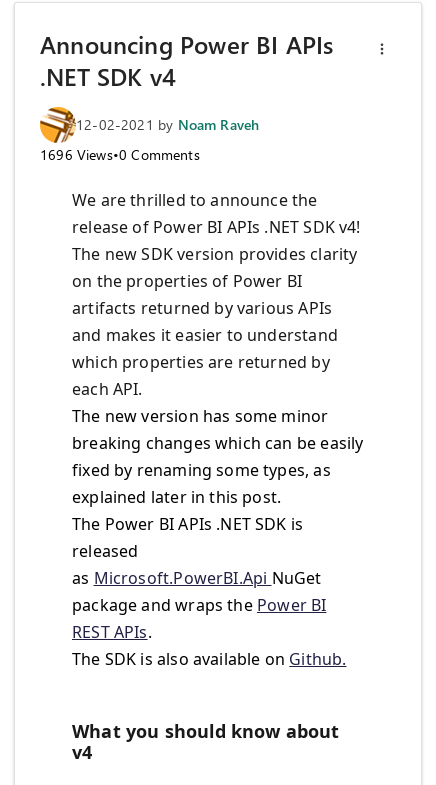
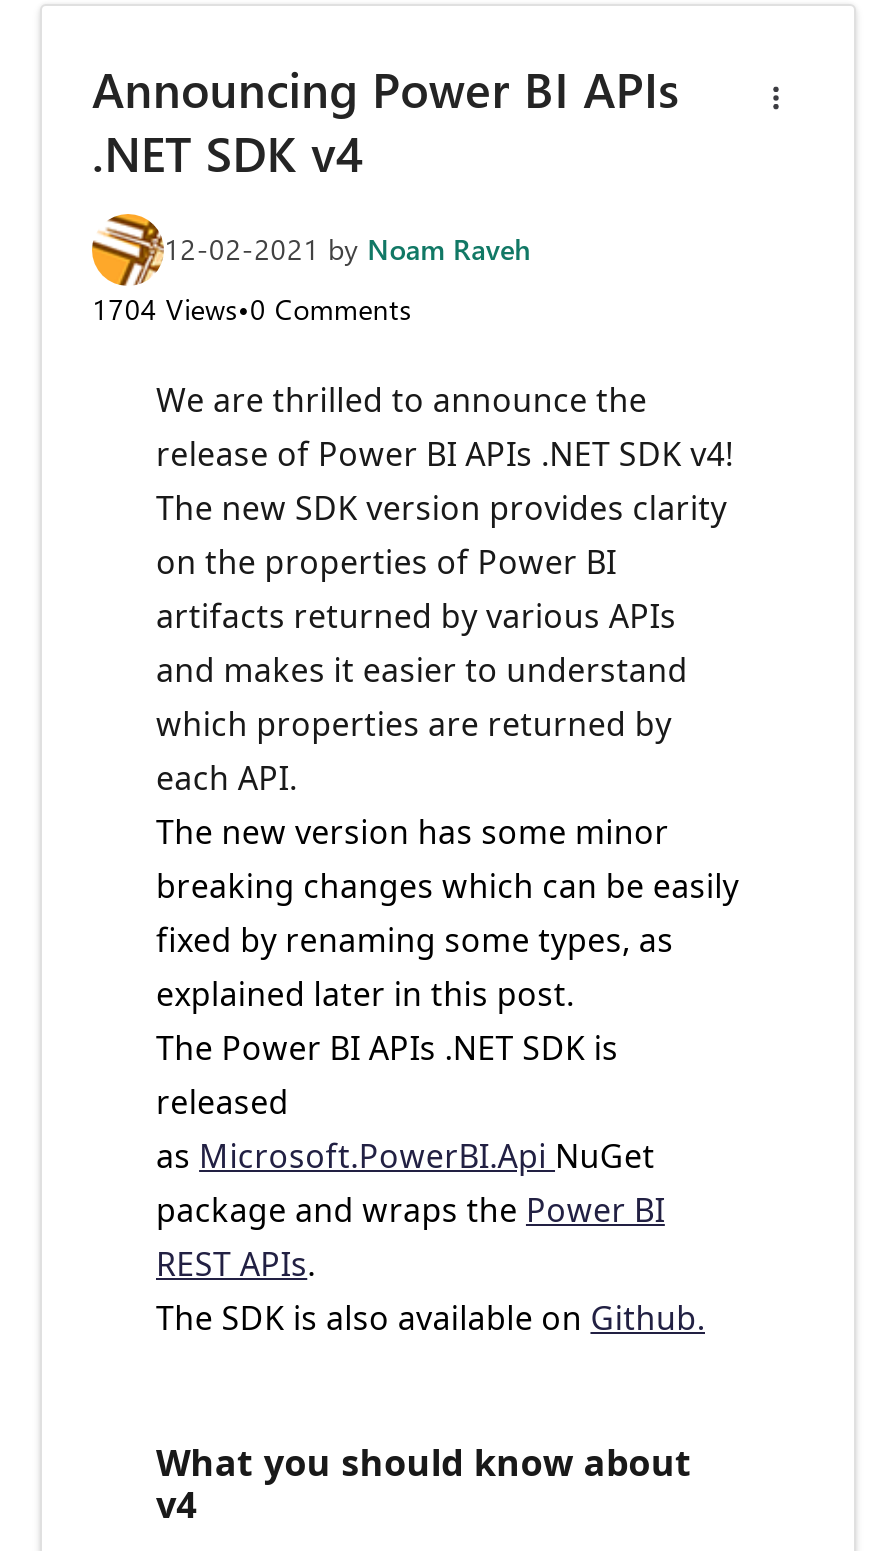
- 1696 Views•0 Comments
+ 1704 Views•0 Comments
